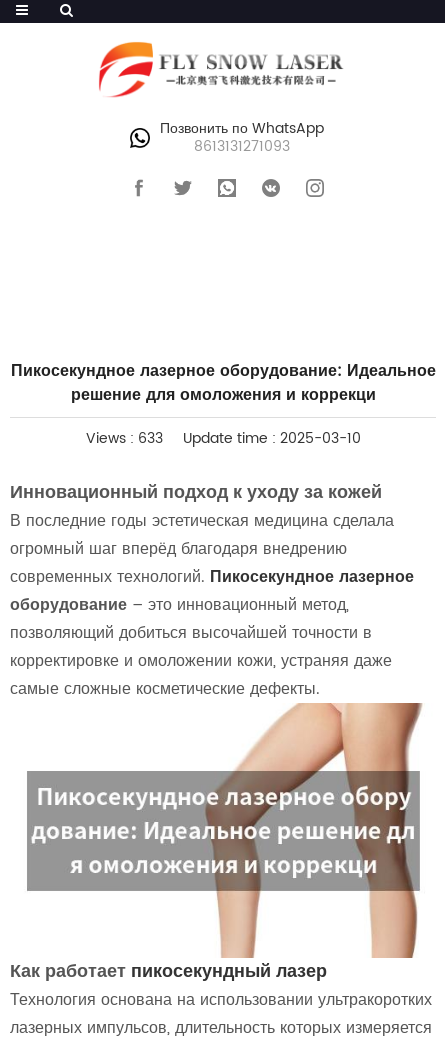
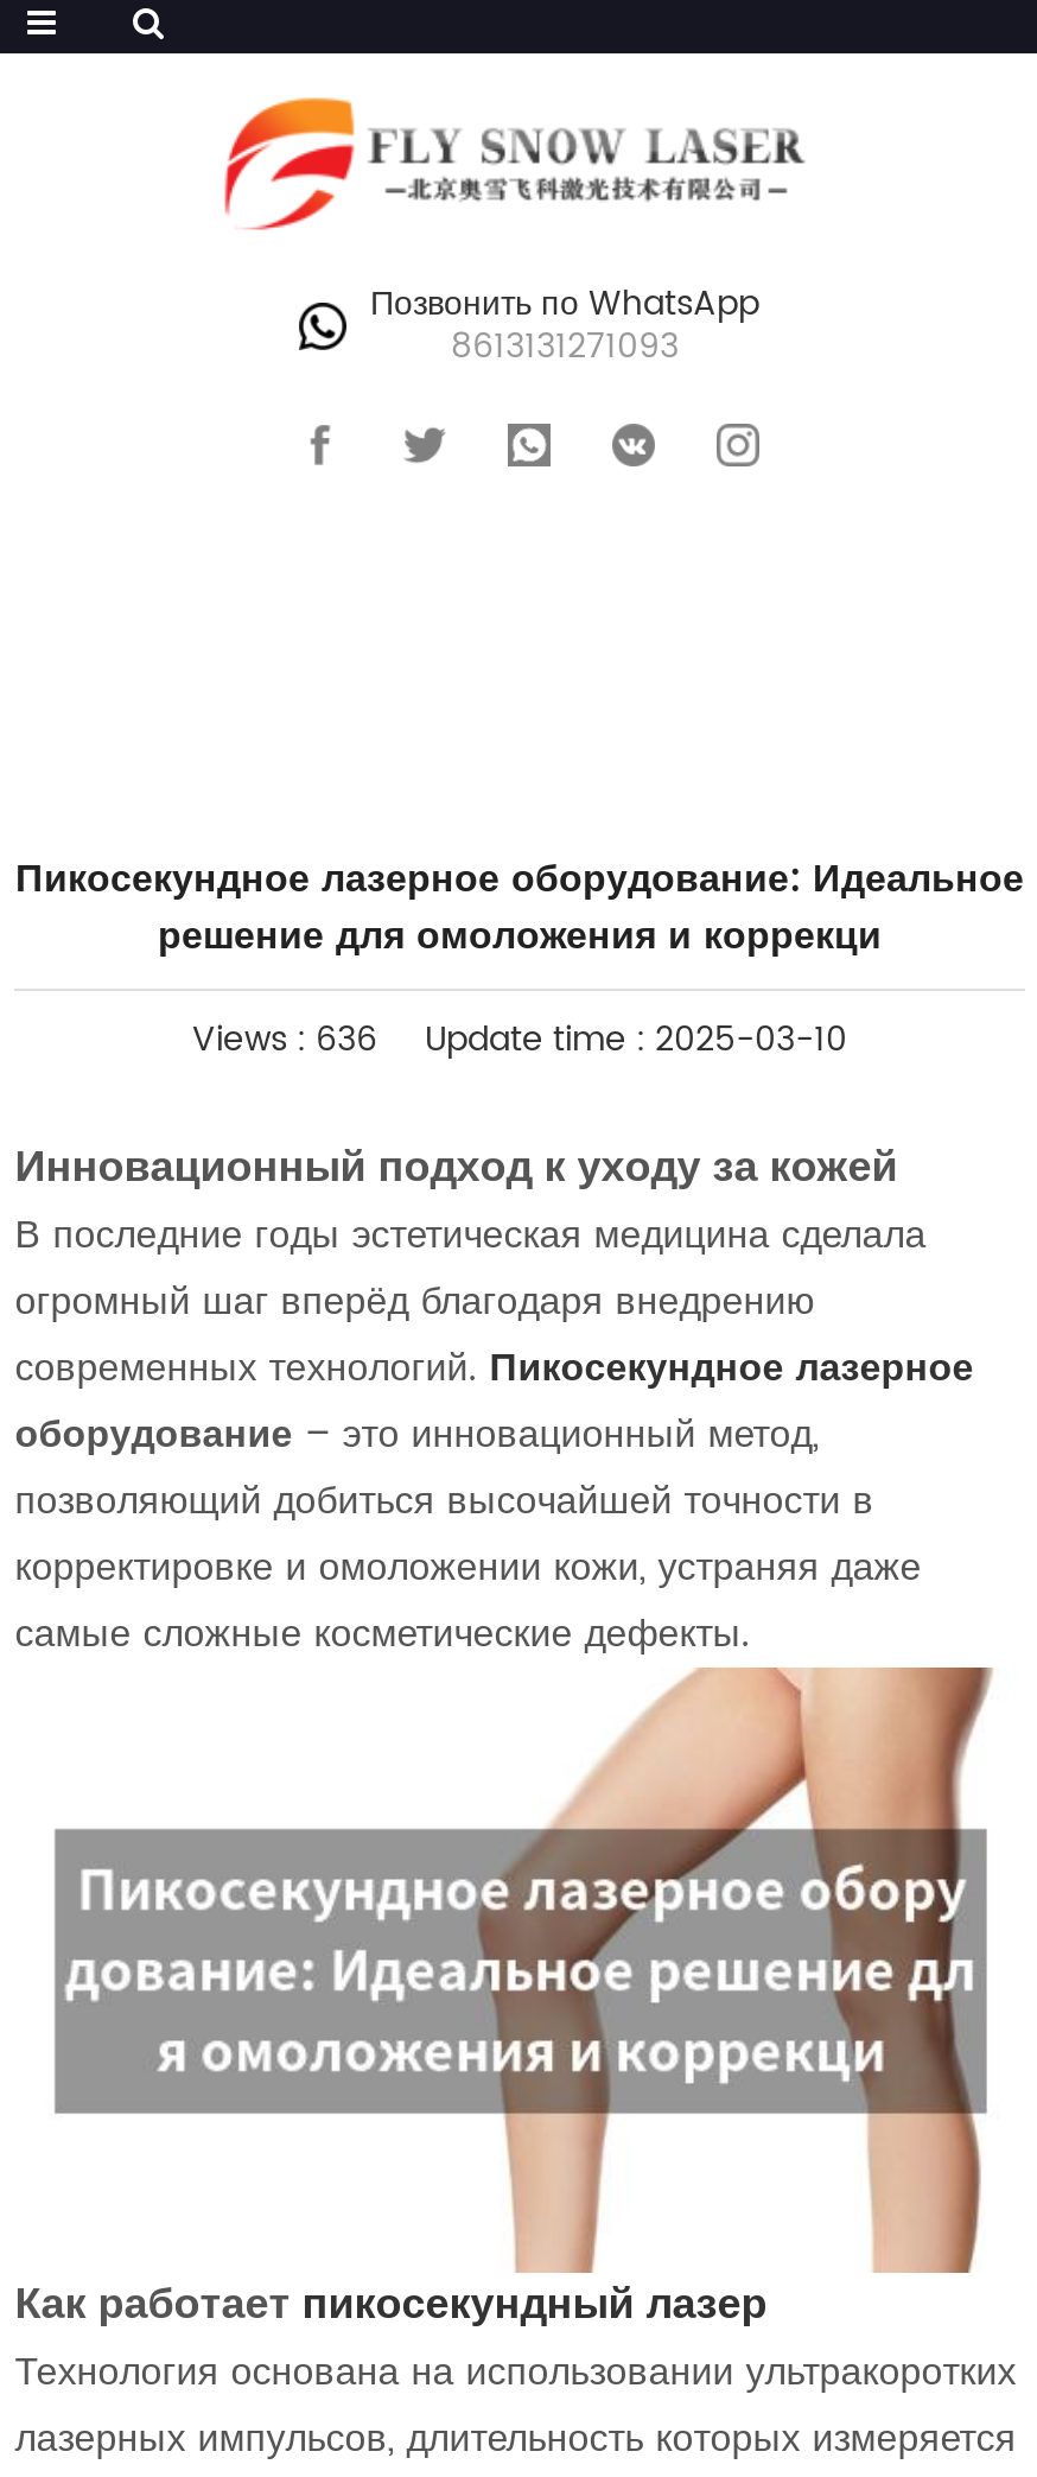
- Views : 633 Update time : 2025-03-10
+ Views : 636 Update time : 2025-03-10
